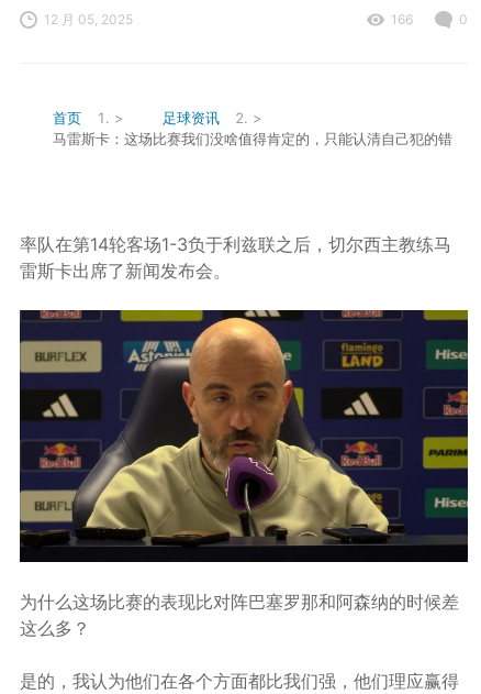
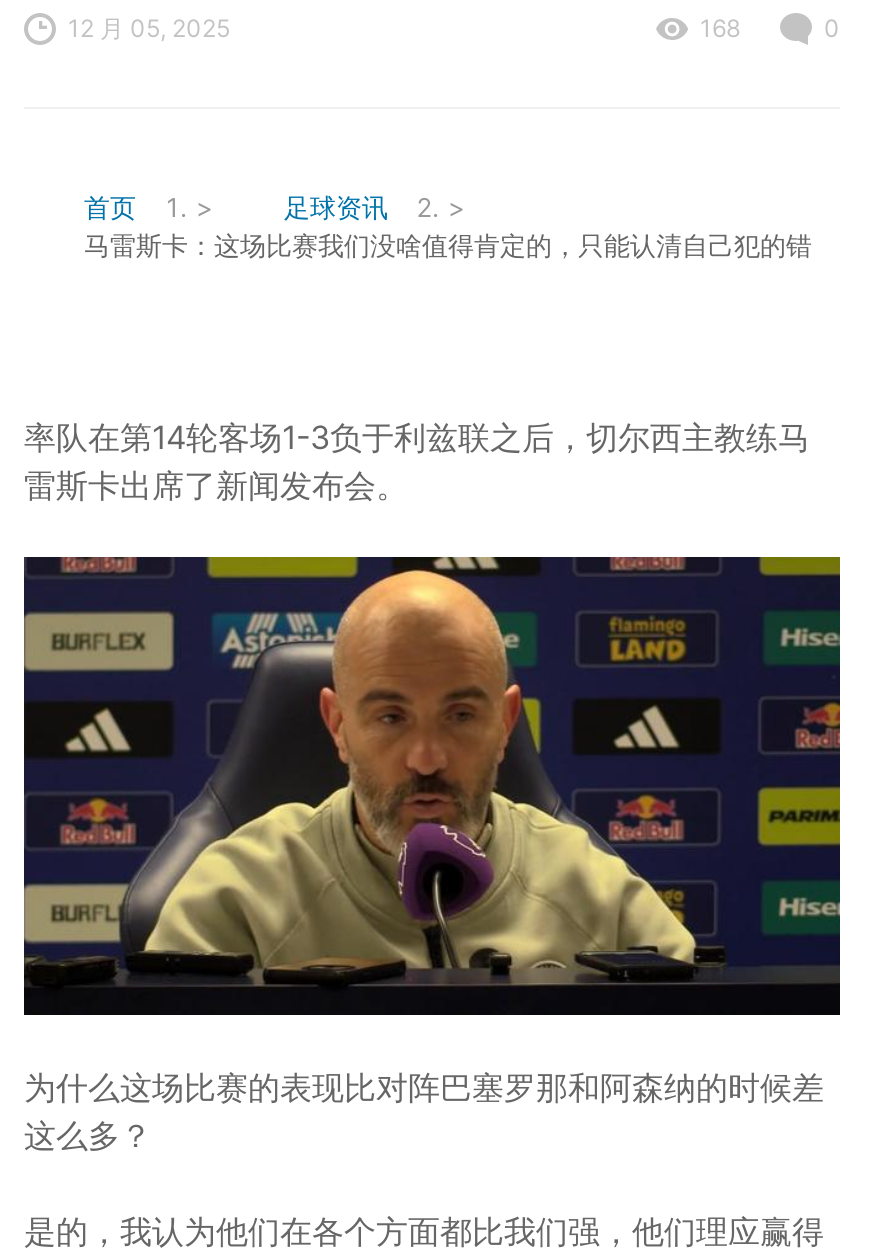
- 166
+ 168
